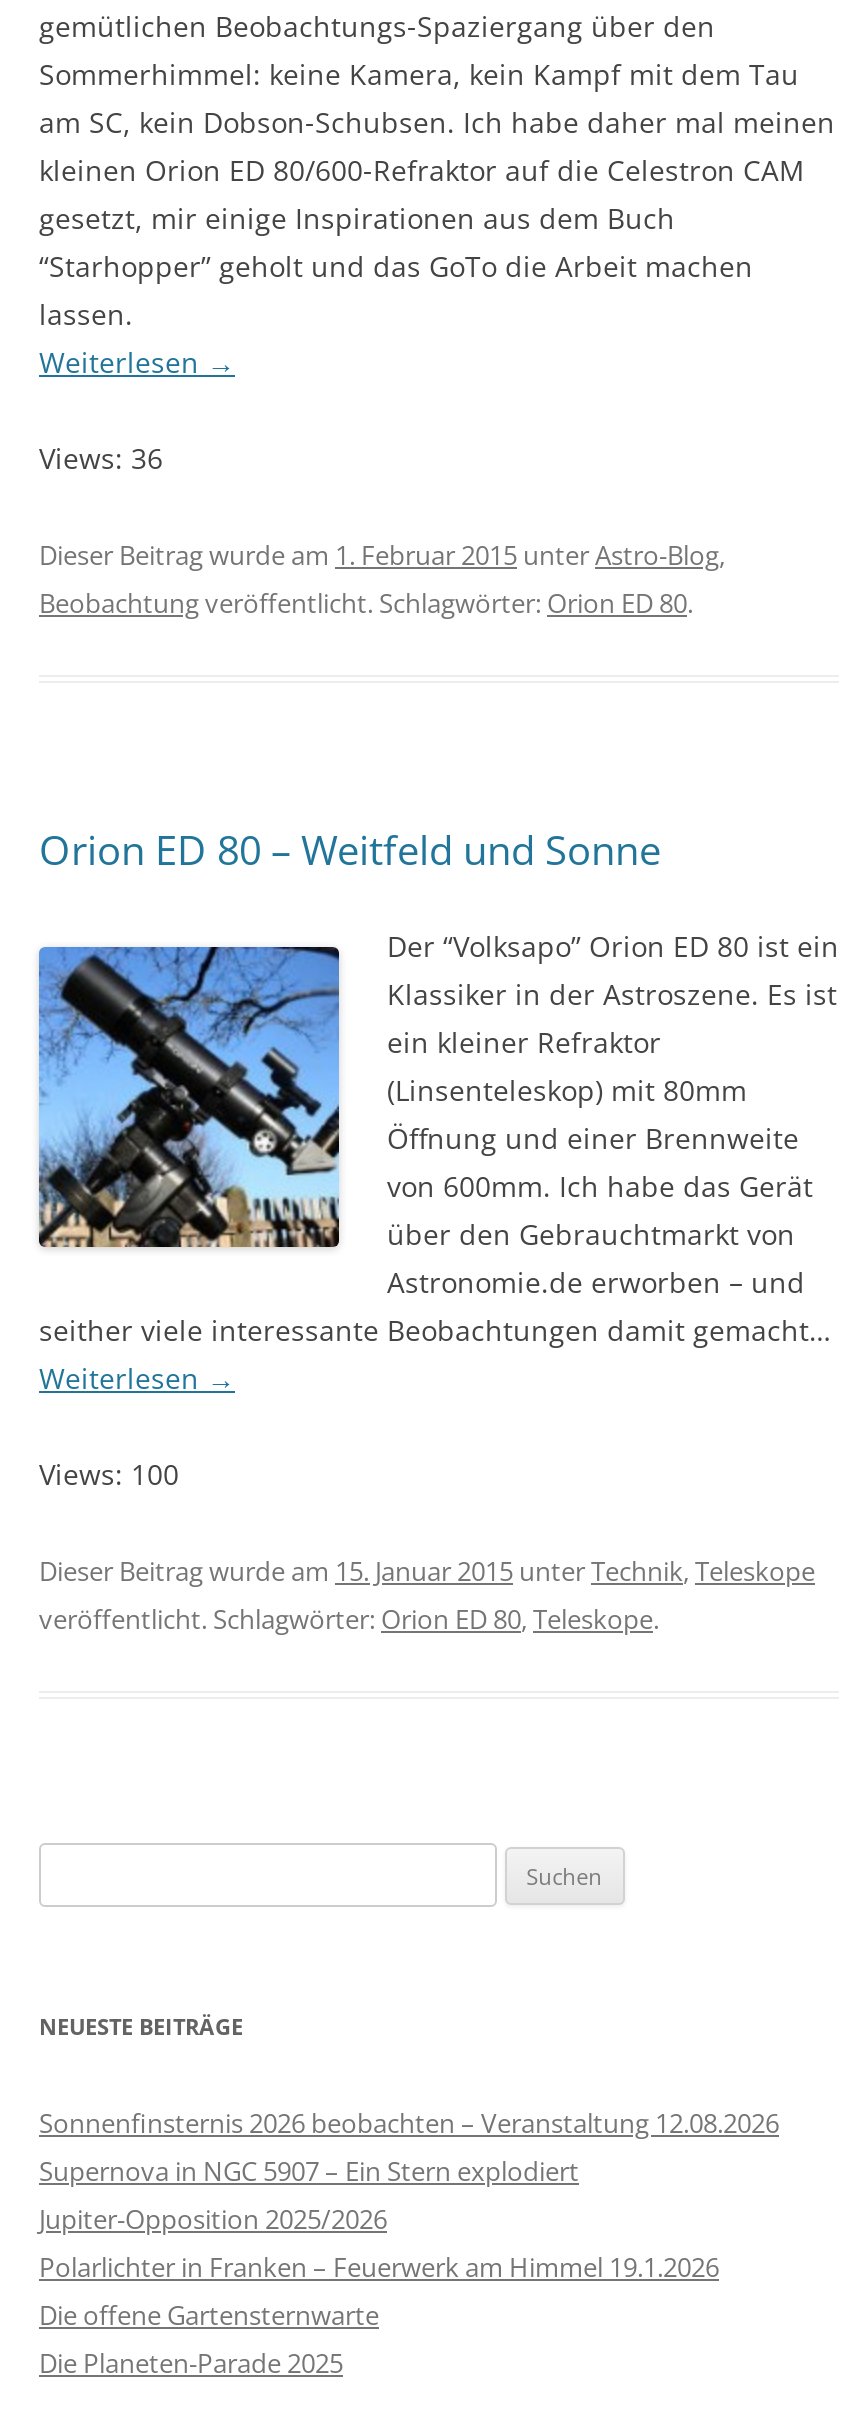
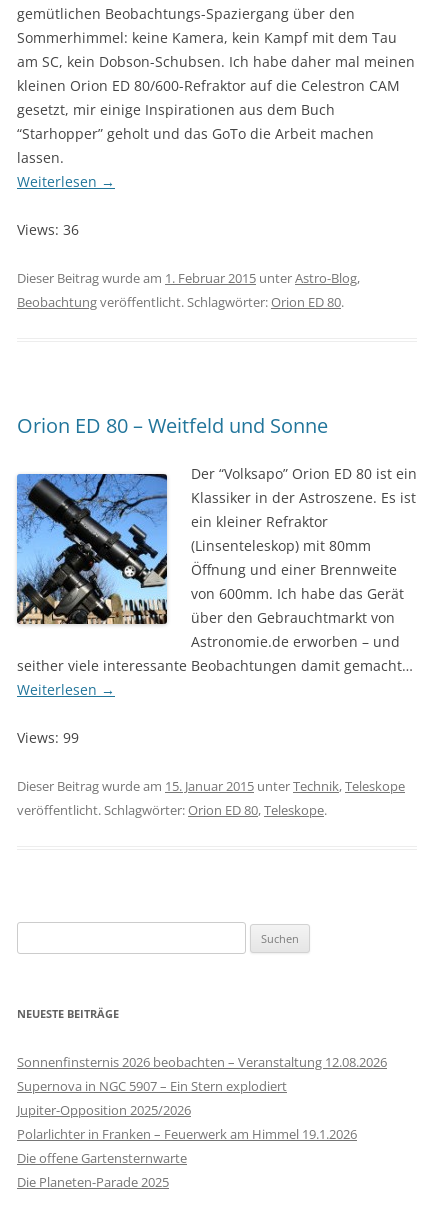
- Views: 100
+ Views: 99
